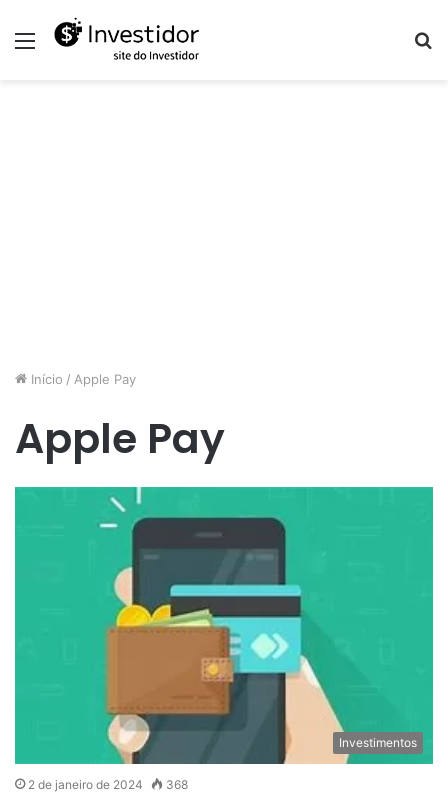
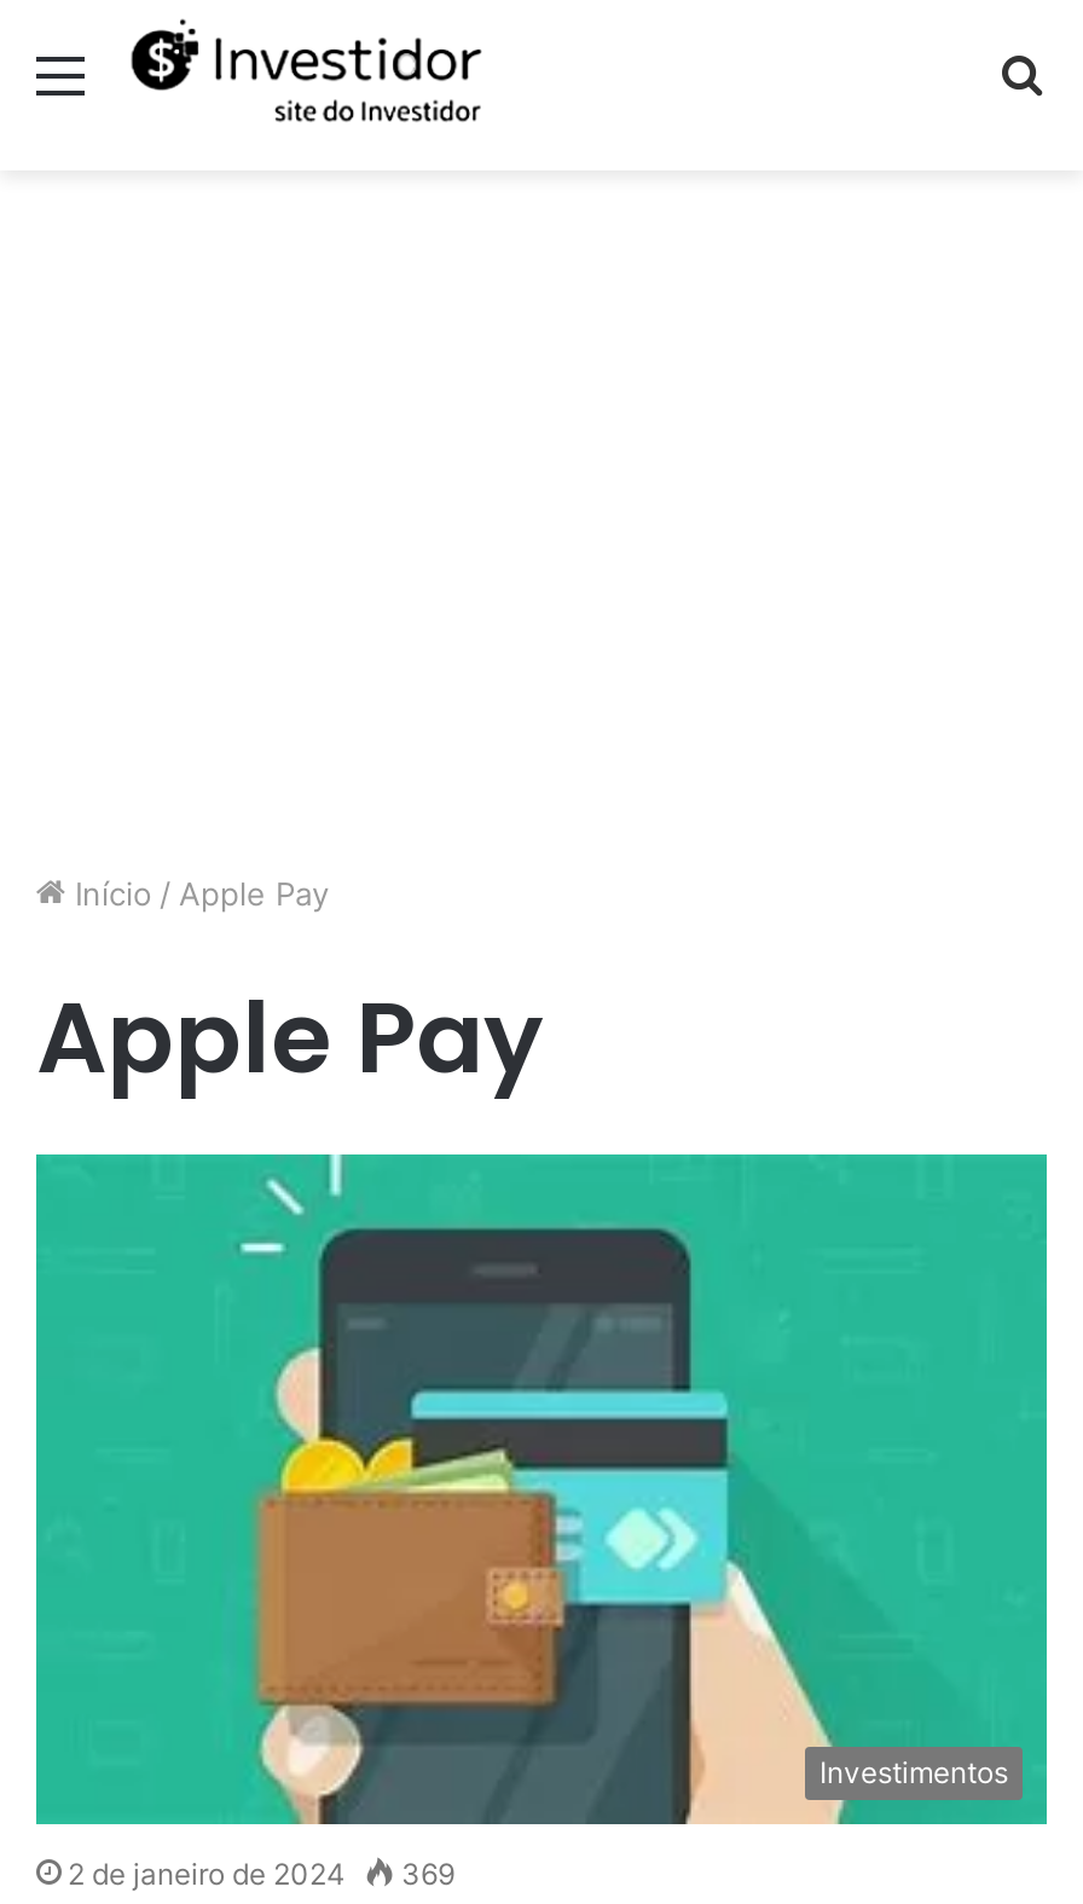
- 2 de janeiro de 2024 368
+ 2 de janeiro de 2024 369
